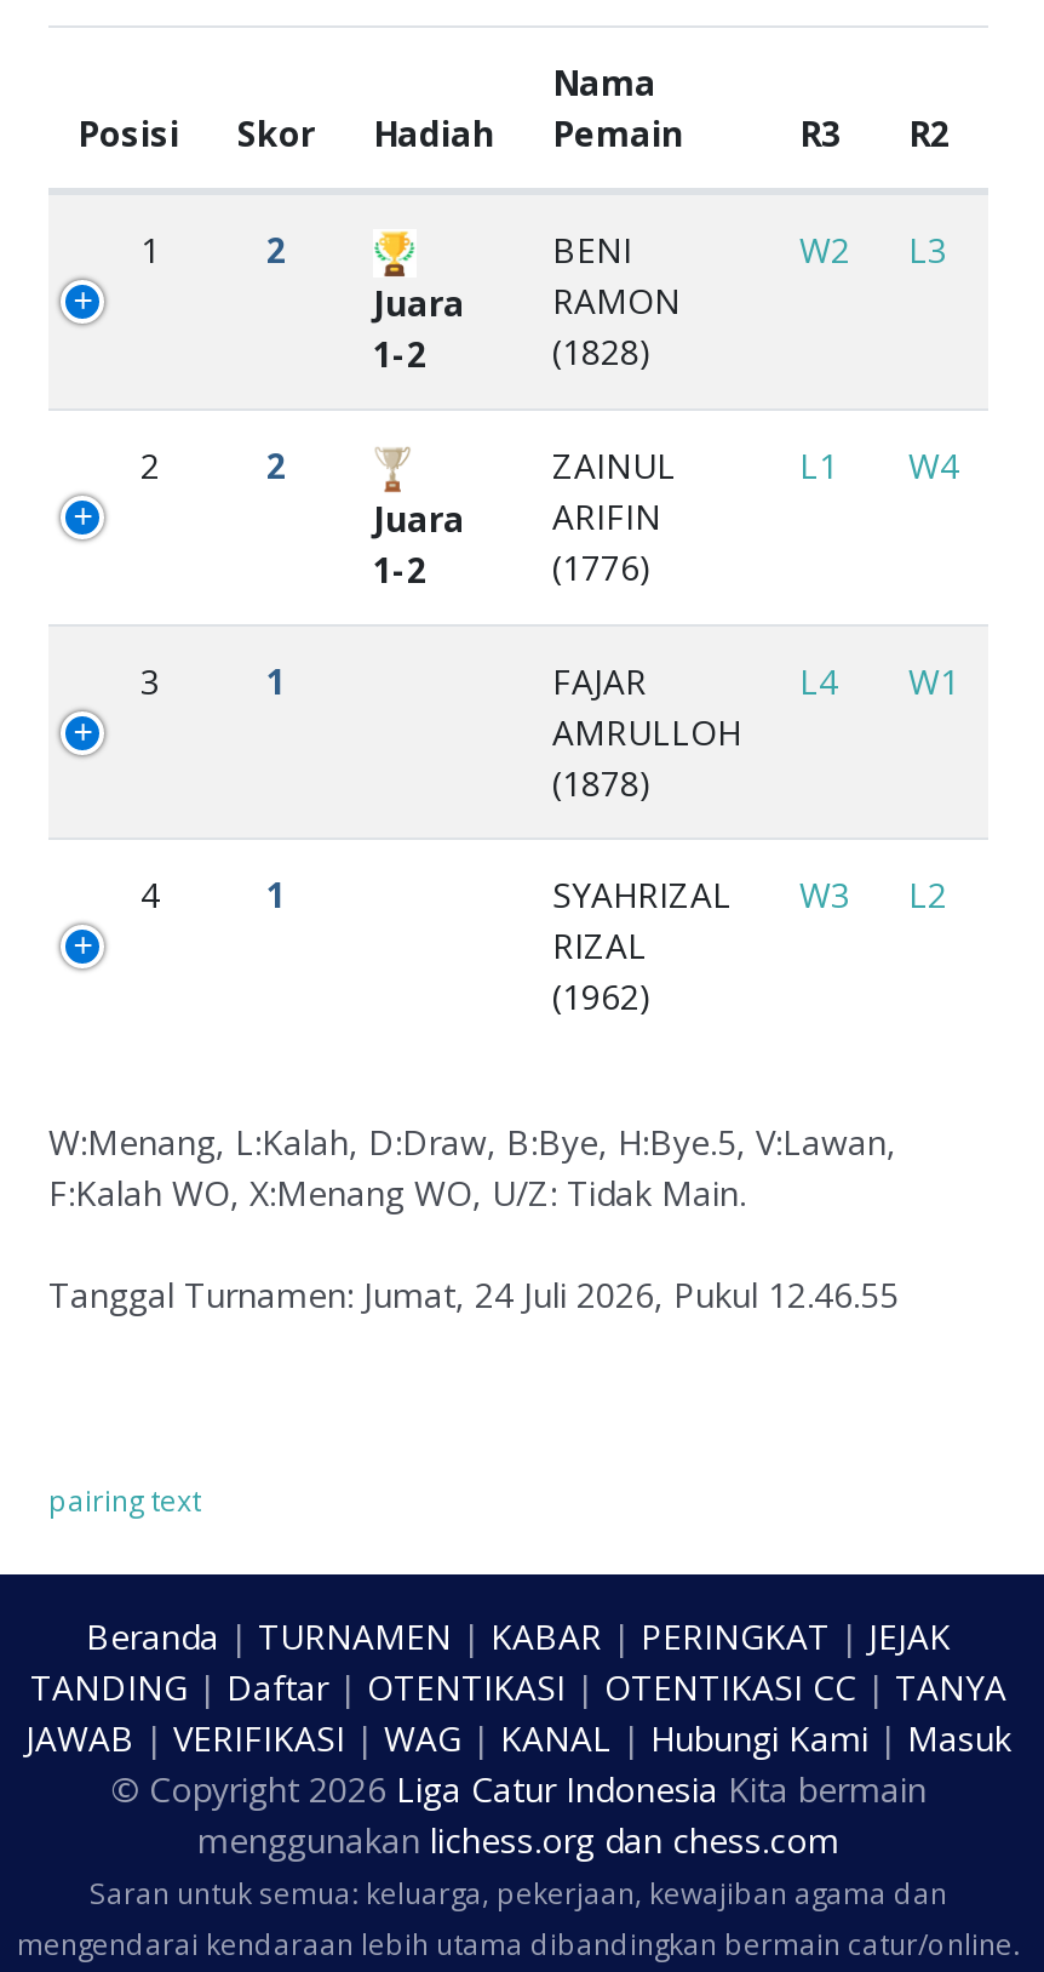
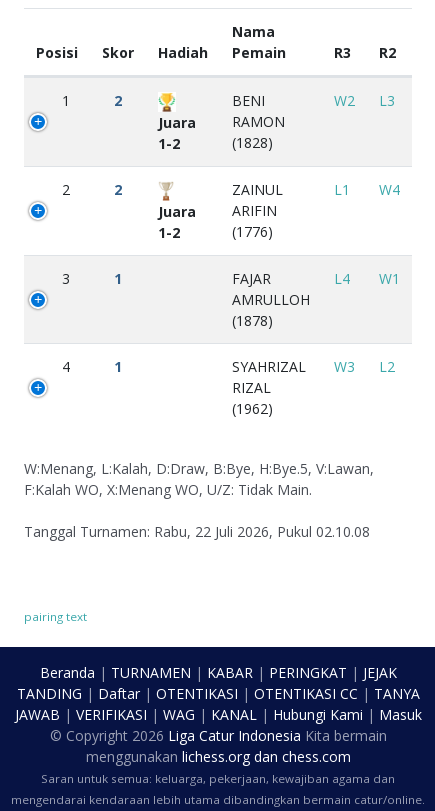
- Tanggal Turnamen: Jumat, 24 Juli 2026, Pukul 12.46.55
+ Tanggal Turnamen: Rabu, 22 Juli 2026, Pukul 02.10.08
